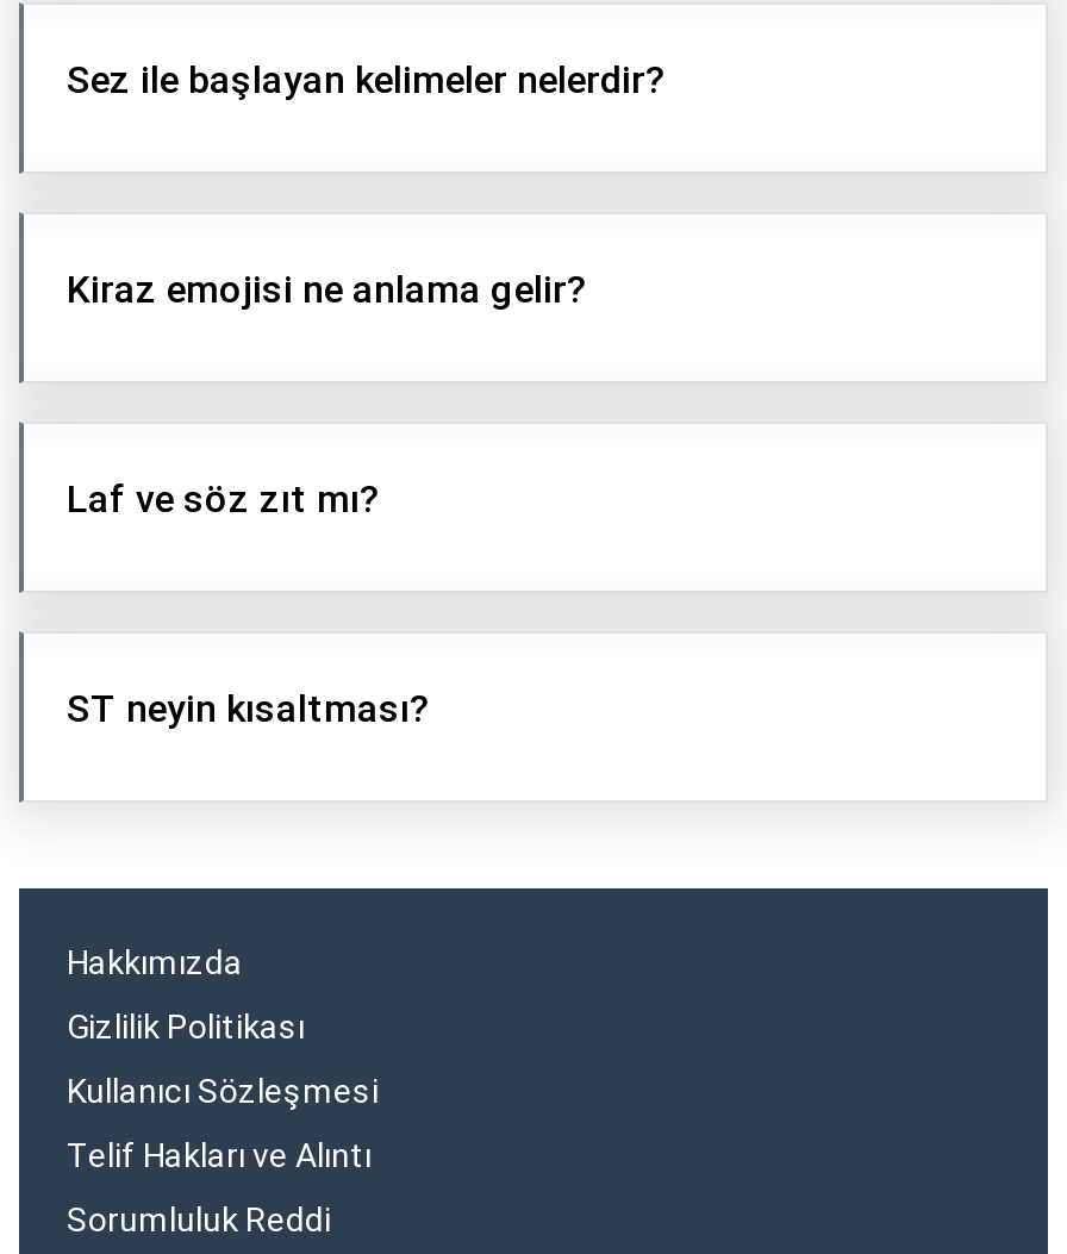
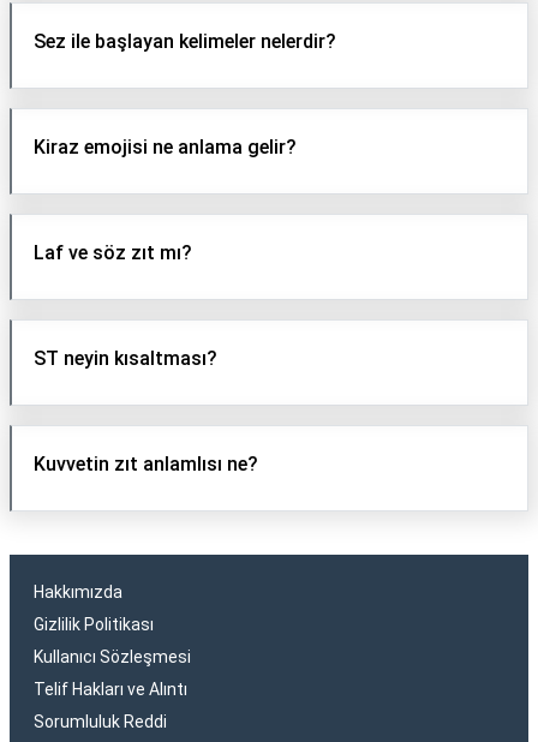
+ Kuvvetin zıt anlamlısı ne?
